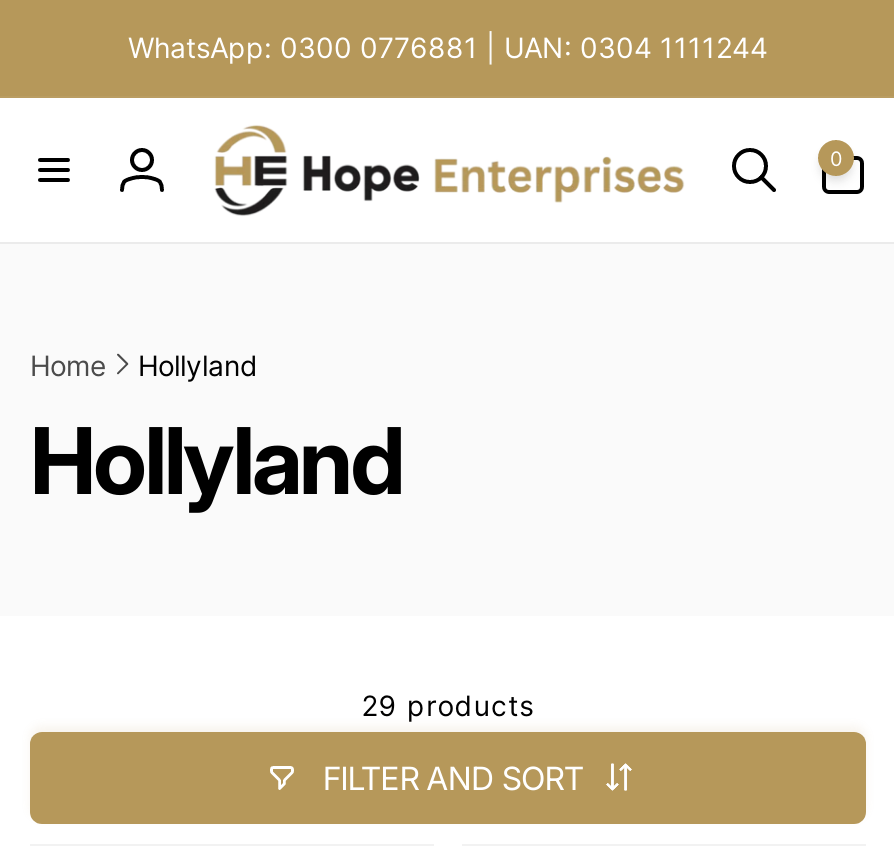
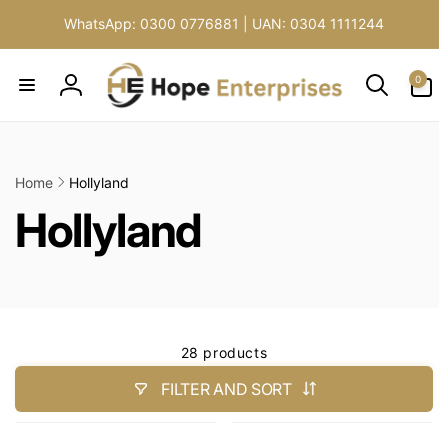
- 29 products
+ 28 products
